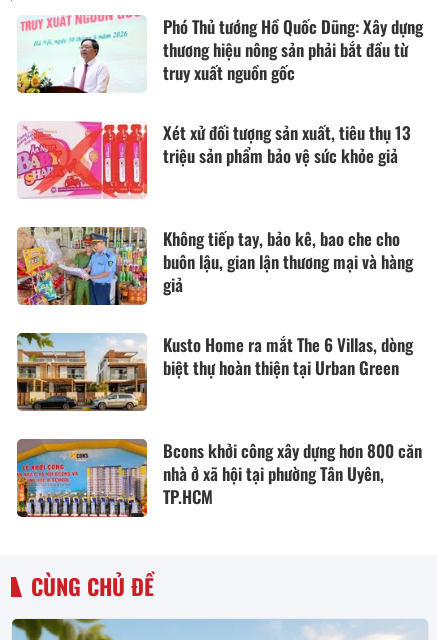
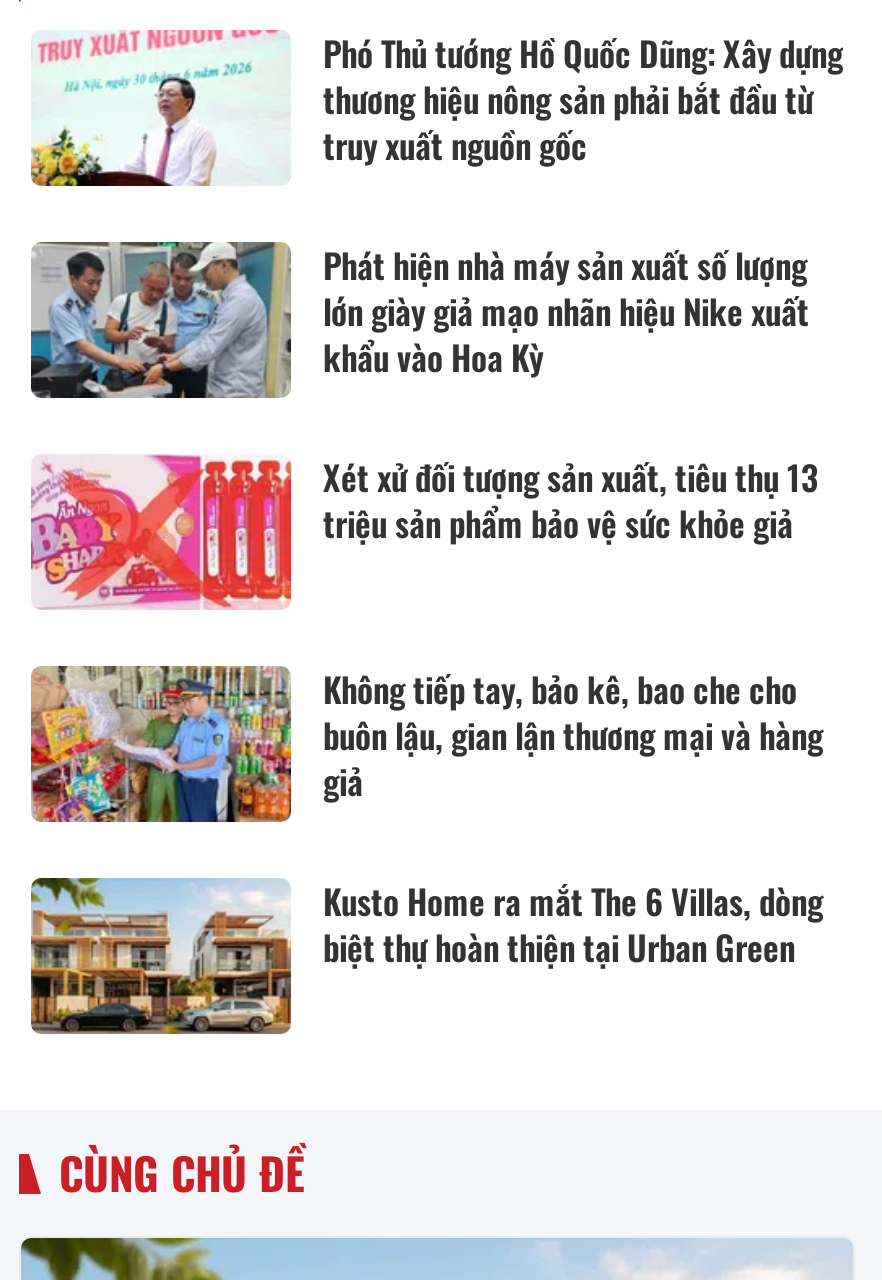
+ [image]
+ Phát hiện nhà máy sản xuất số lượng
+ lớn giày giả mạo nhãn hiệu Nike xuất
+ khẩu vào Hoa Kỳ

moved down: [image] | Xét xử đối tượng sản xuất, tiêu thụ 13 | triệu sản phẩm bảo vệ sức khỏe giả | Không tiếp tay, bảo kê, bao che cho | buôn lậu, gian lận thương mại và hàng | giả | Kusto Home ra mắt The 6 Villas, dòng | biệt thự hoàn thiện tại Urban Green

- [image]
- Bcons khởi công xây dựng hơn 800 căn
- nhà ở xã hội tại phường Tân Uyên,
- TP.HCM
